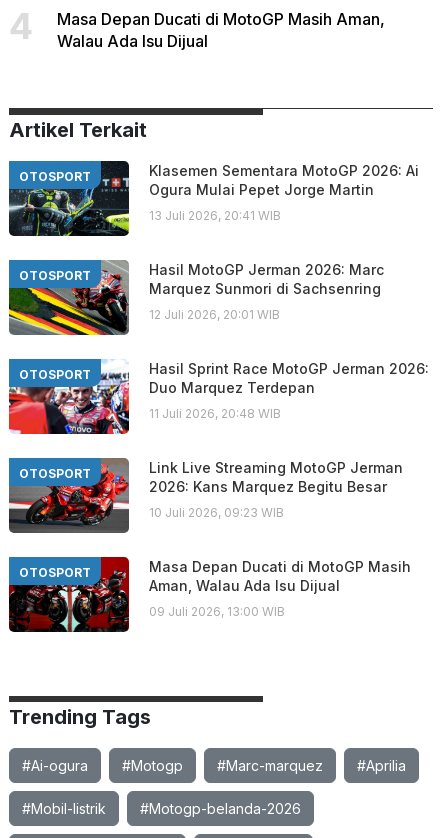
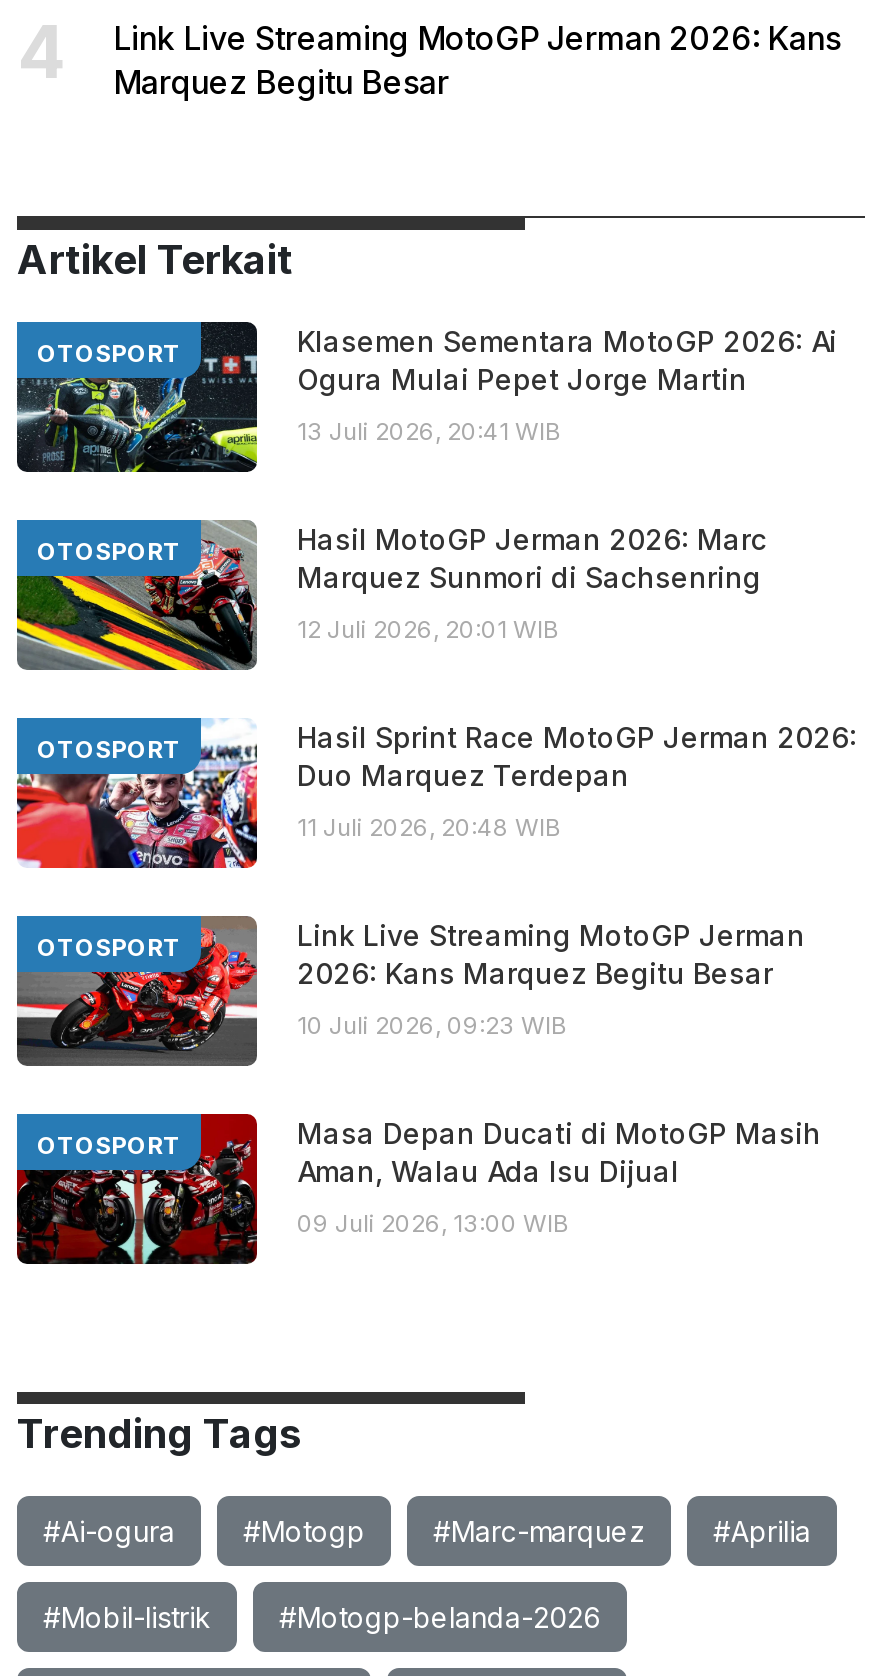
- Masa Depan Ducati di MotoGP Masih Aman,
- Walau Ada Isu Dijual
+ Link Live Streaming MotoGP Jerman 2026: Kans
+ Marquez Begitu Besar
